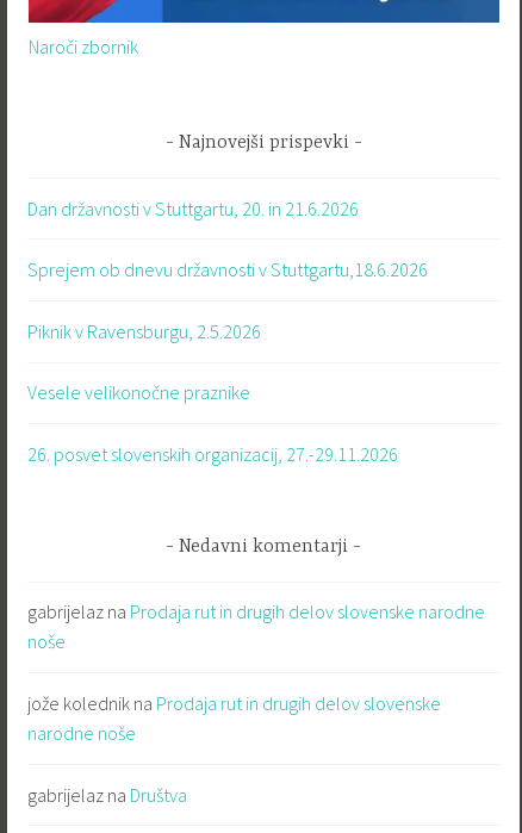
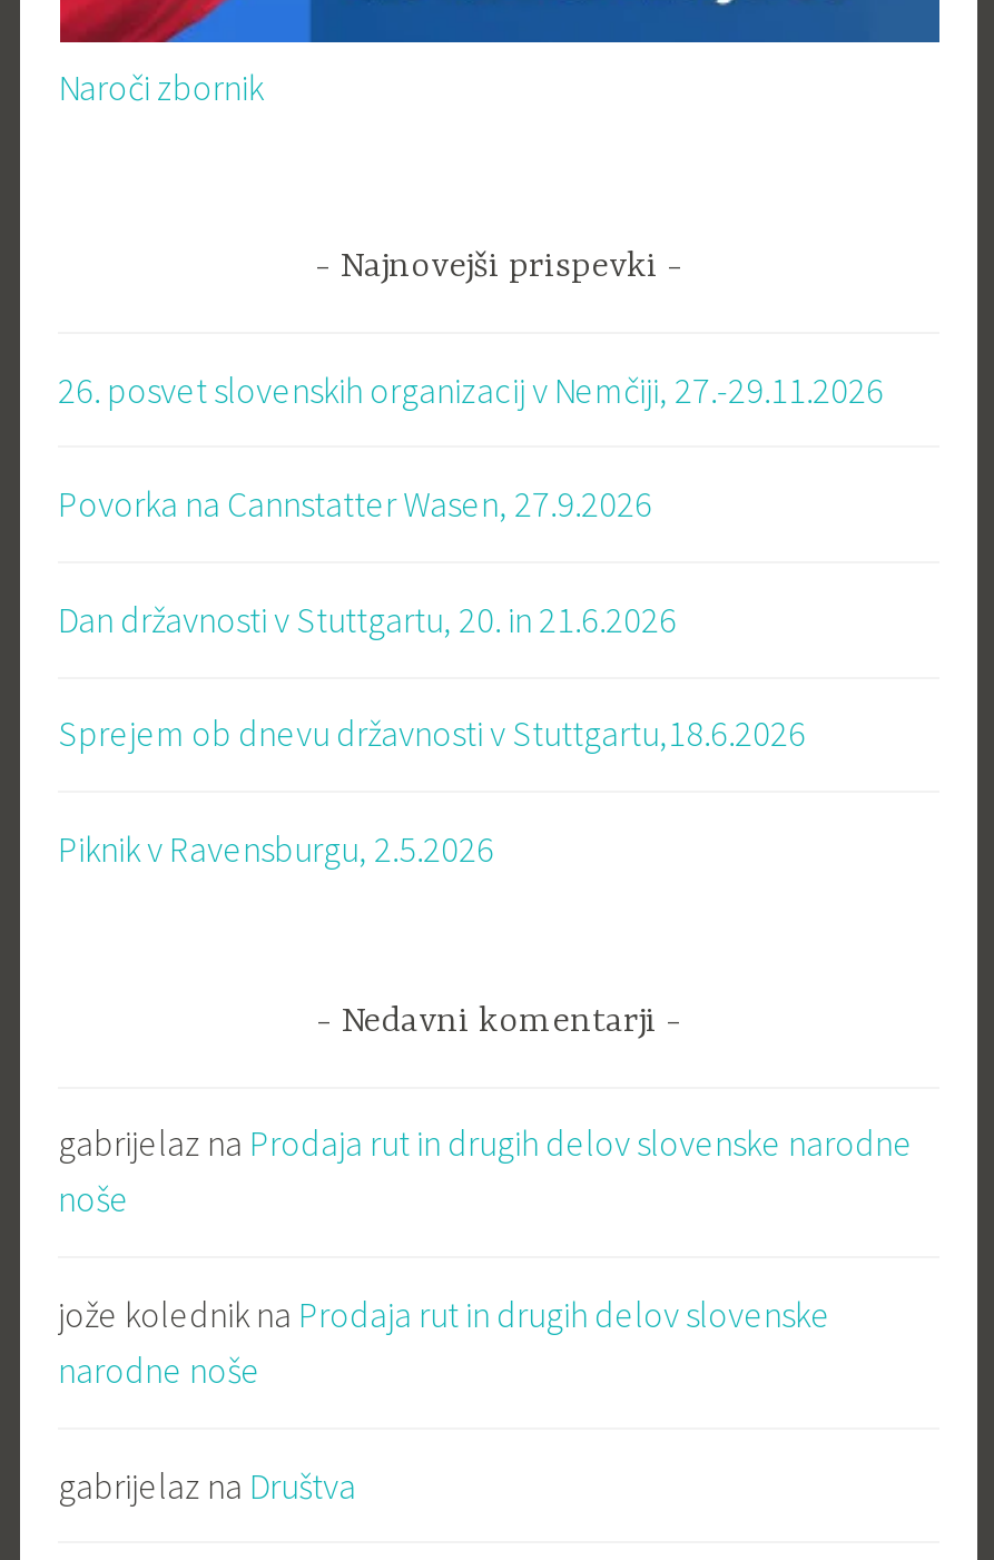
+ 26. posvet slovenskih organizacij v Nemčiji, 27.-29.11.2026
+ Povorka na Cannstatter Wasen, 27.9.2026

moved down: Dan državnosti v Stuttgartu, 20. in 21.6.2026 | Sprejem ob dnevu državnosti v Stuttgartu,18.6.2026 | Piknik v Ravensburgu, 2.5.2026

- Vesele velikonočne praznike
- 26. posvet slovenskih organizacij, 27.-29.11.2026
